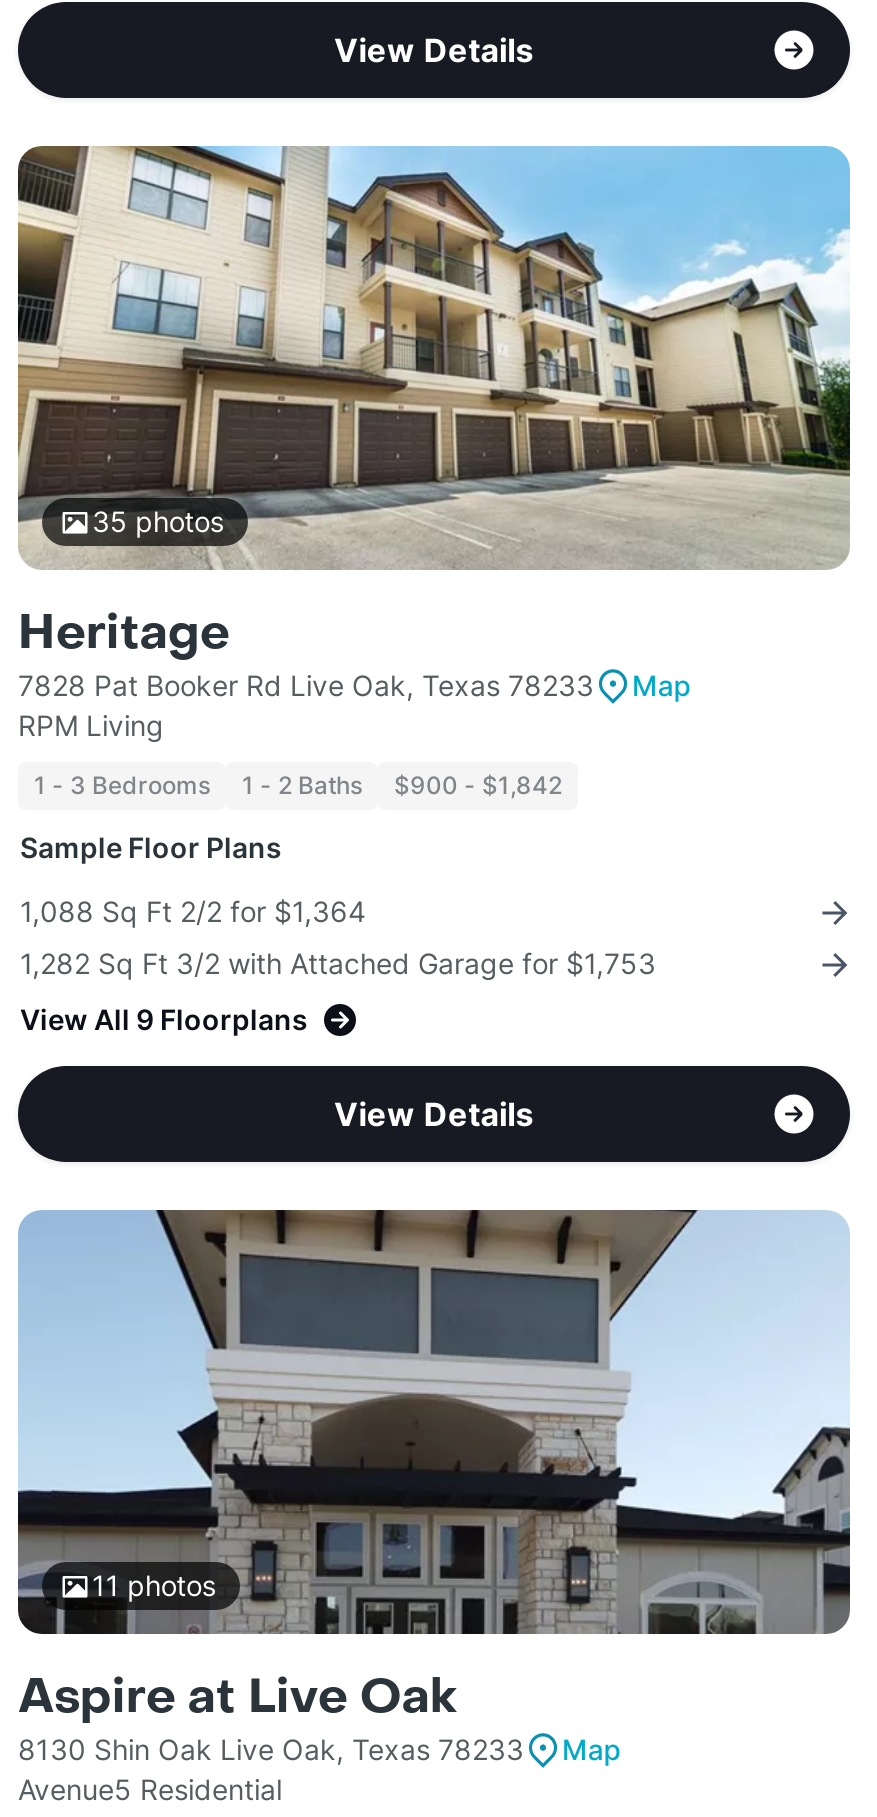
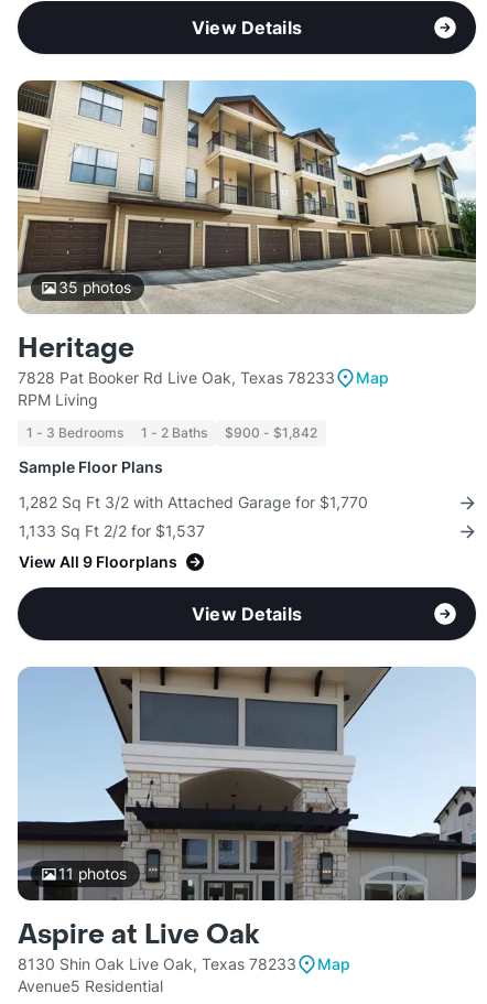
- 1,088 Sq Ft 2/2 for $1,364
+ 1,282 Sq Ft 3/2 with Attached Garage for $1,770

- 1,282 Sq Ft 3/2 with Attached Garage for $1,753
+ 1,133 Sq Ft 2/2 for $1,537
